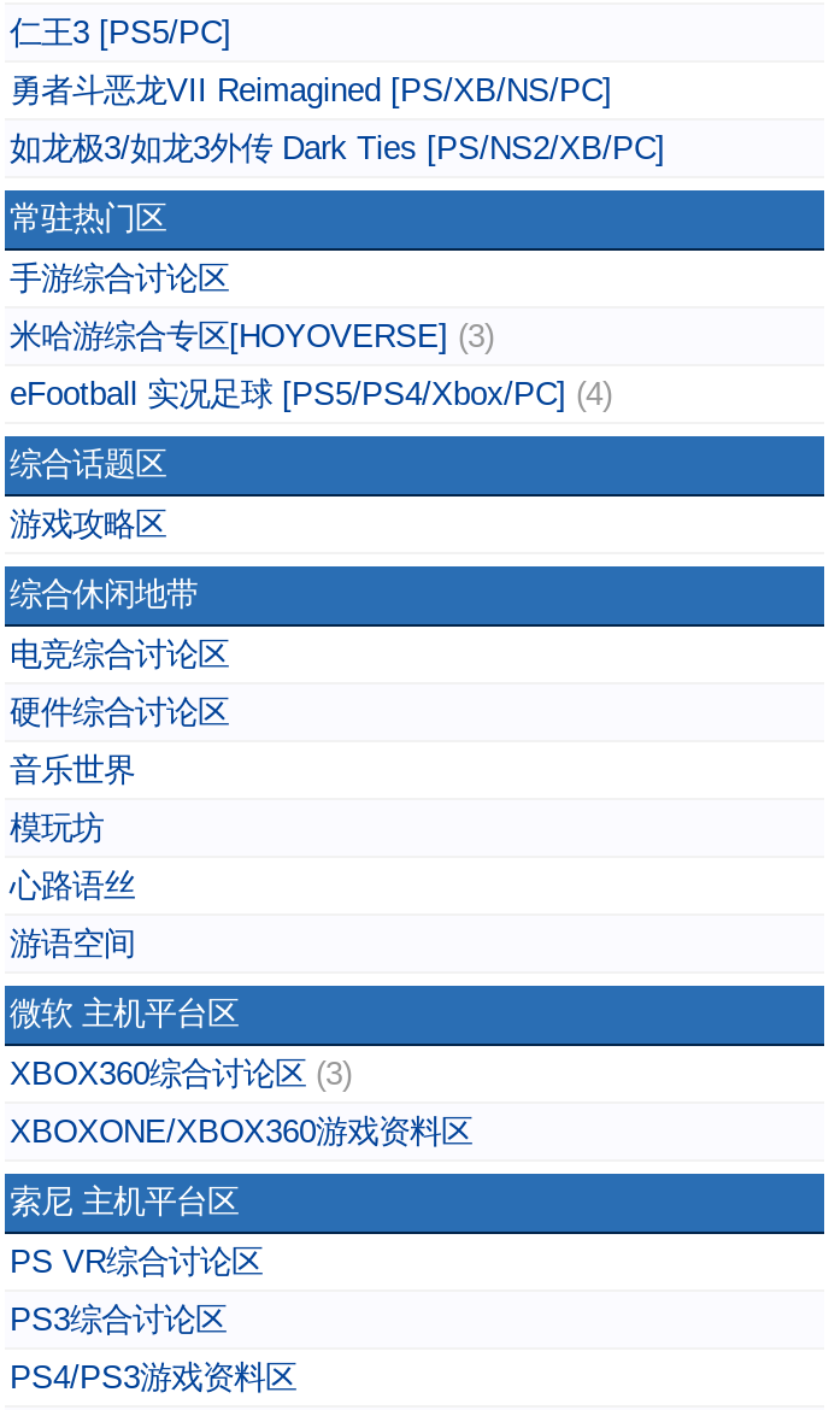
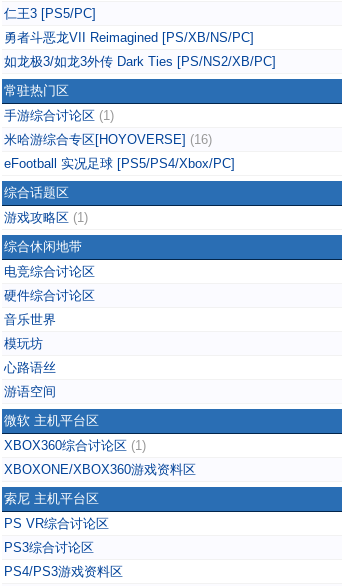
- 手游综合讨论区
+ 手游综合讨论区 (1)

- 米哈游综合专区[HOYOVERSE] (3)
+ 米哈游综合专区[HOYOVERSE] (16)

- eFootball 实况足球 [PS5/PS4/Xbox/PC] (4)
+ eFootball 实况足球 [PS5/PS4/Xbox/PC]

- 游戏攻略区
+ 游戏攻略区 (1)

- XBOX360综合讨论区 (3)
+ XBOX360综合讨论区 (1)
